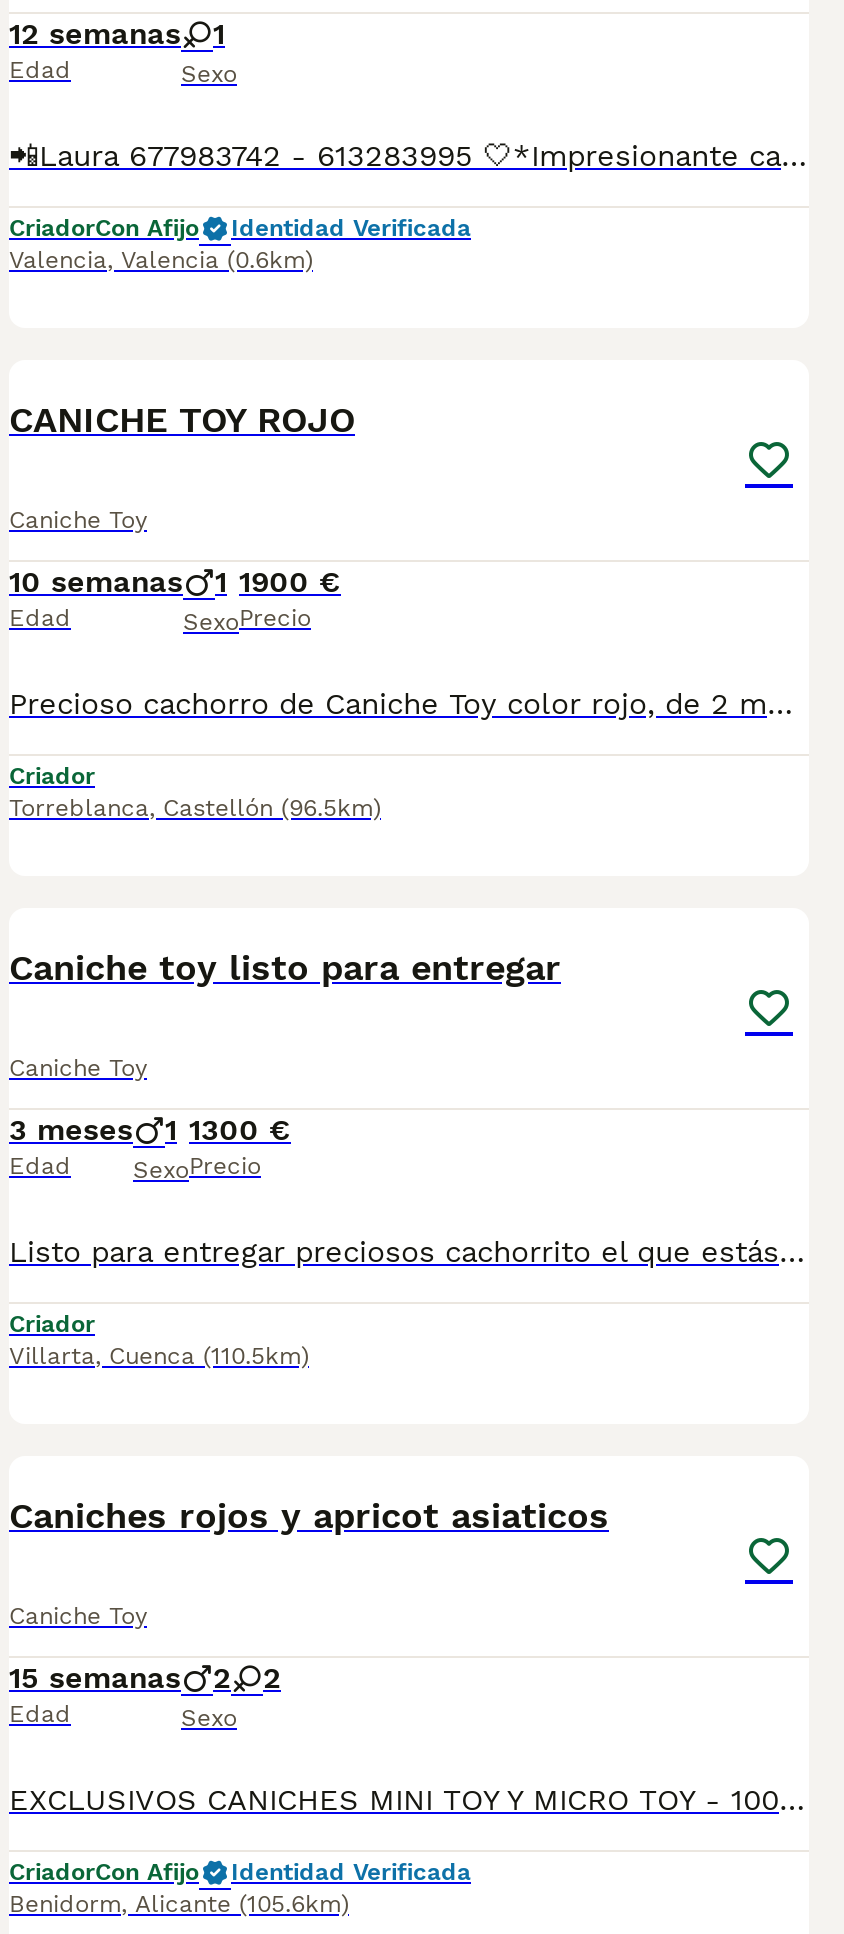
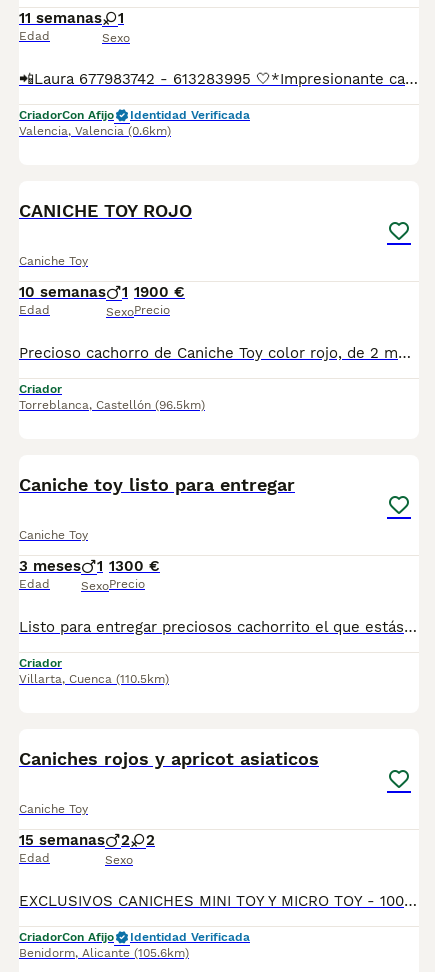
- 12 semanas 1
+ 11 semanas 1
